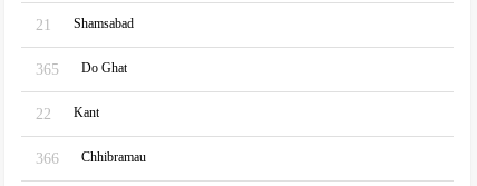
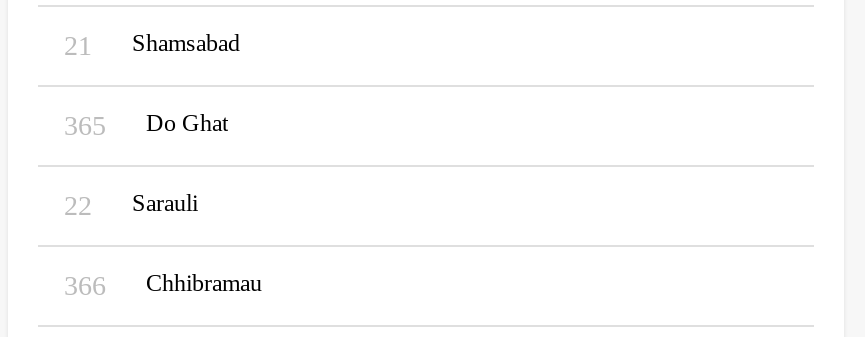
- Kant
+ Sarauli
